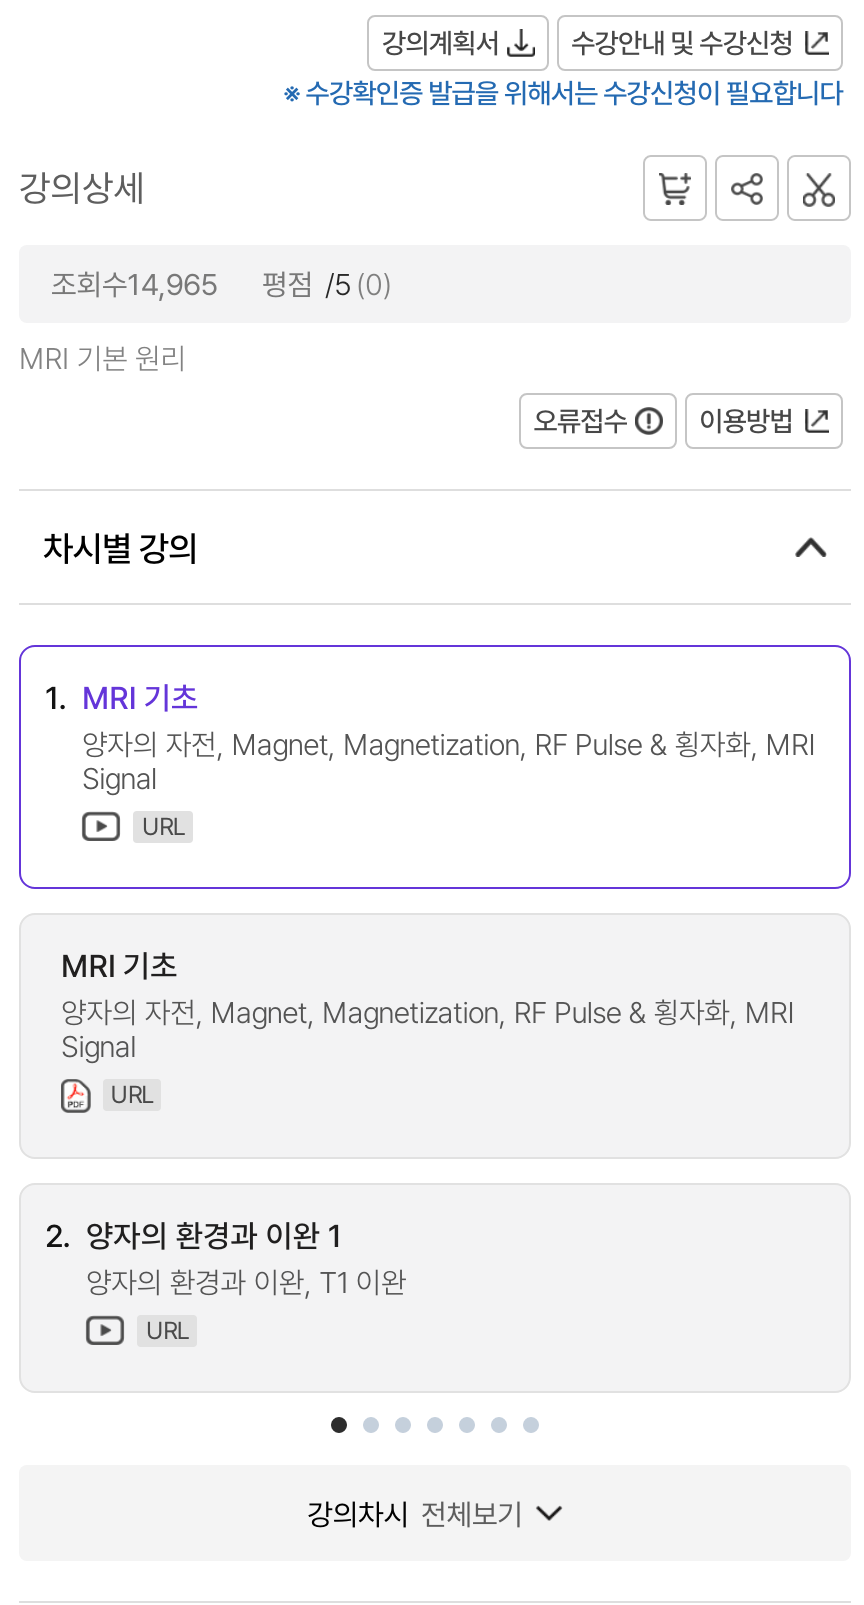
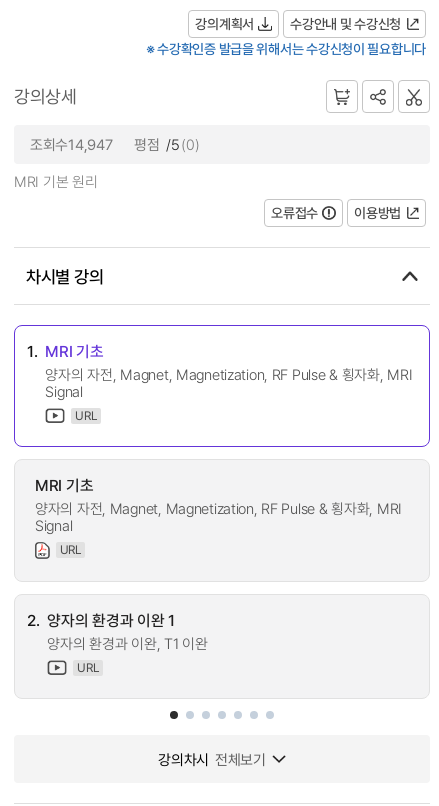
- 조회수14,965 평점 /5 (0)
+ 조회수14,947 평점 /5 (0)
